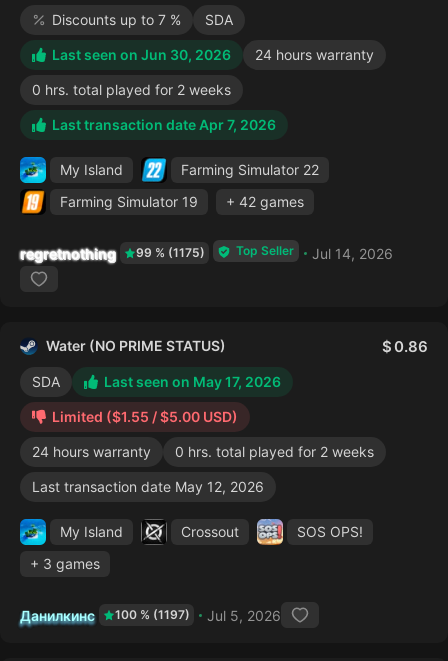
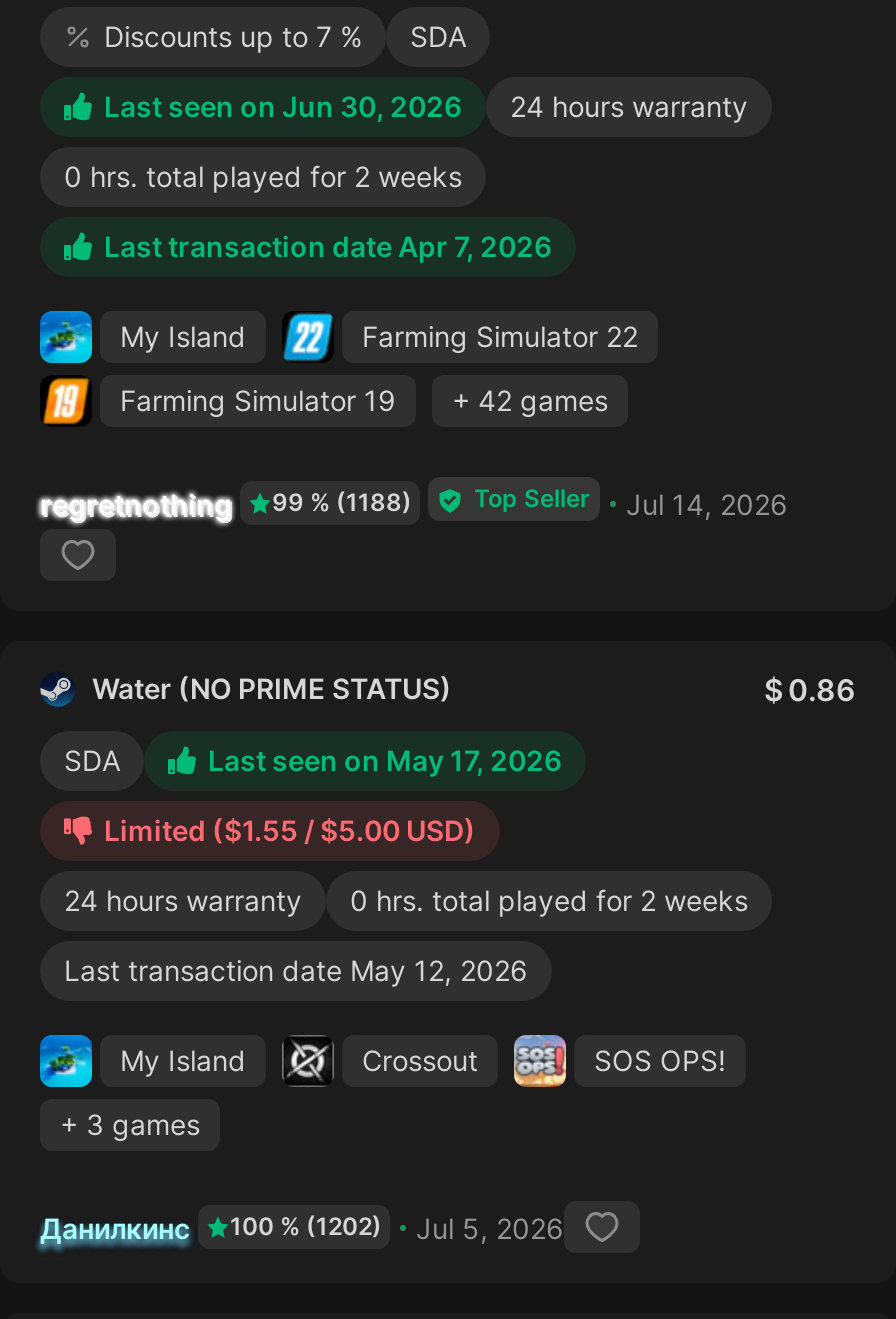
- regretnothing 99 % (1175)
+ regretnothing 99 % (1188)

- Данилкинс 100 % (1197) Jul 5, 2026
+ Данилкинс 100 % (1202) Jul 5, 2026
